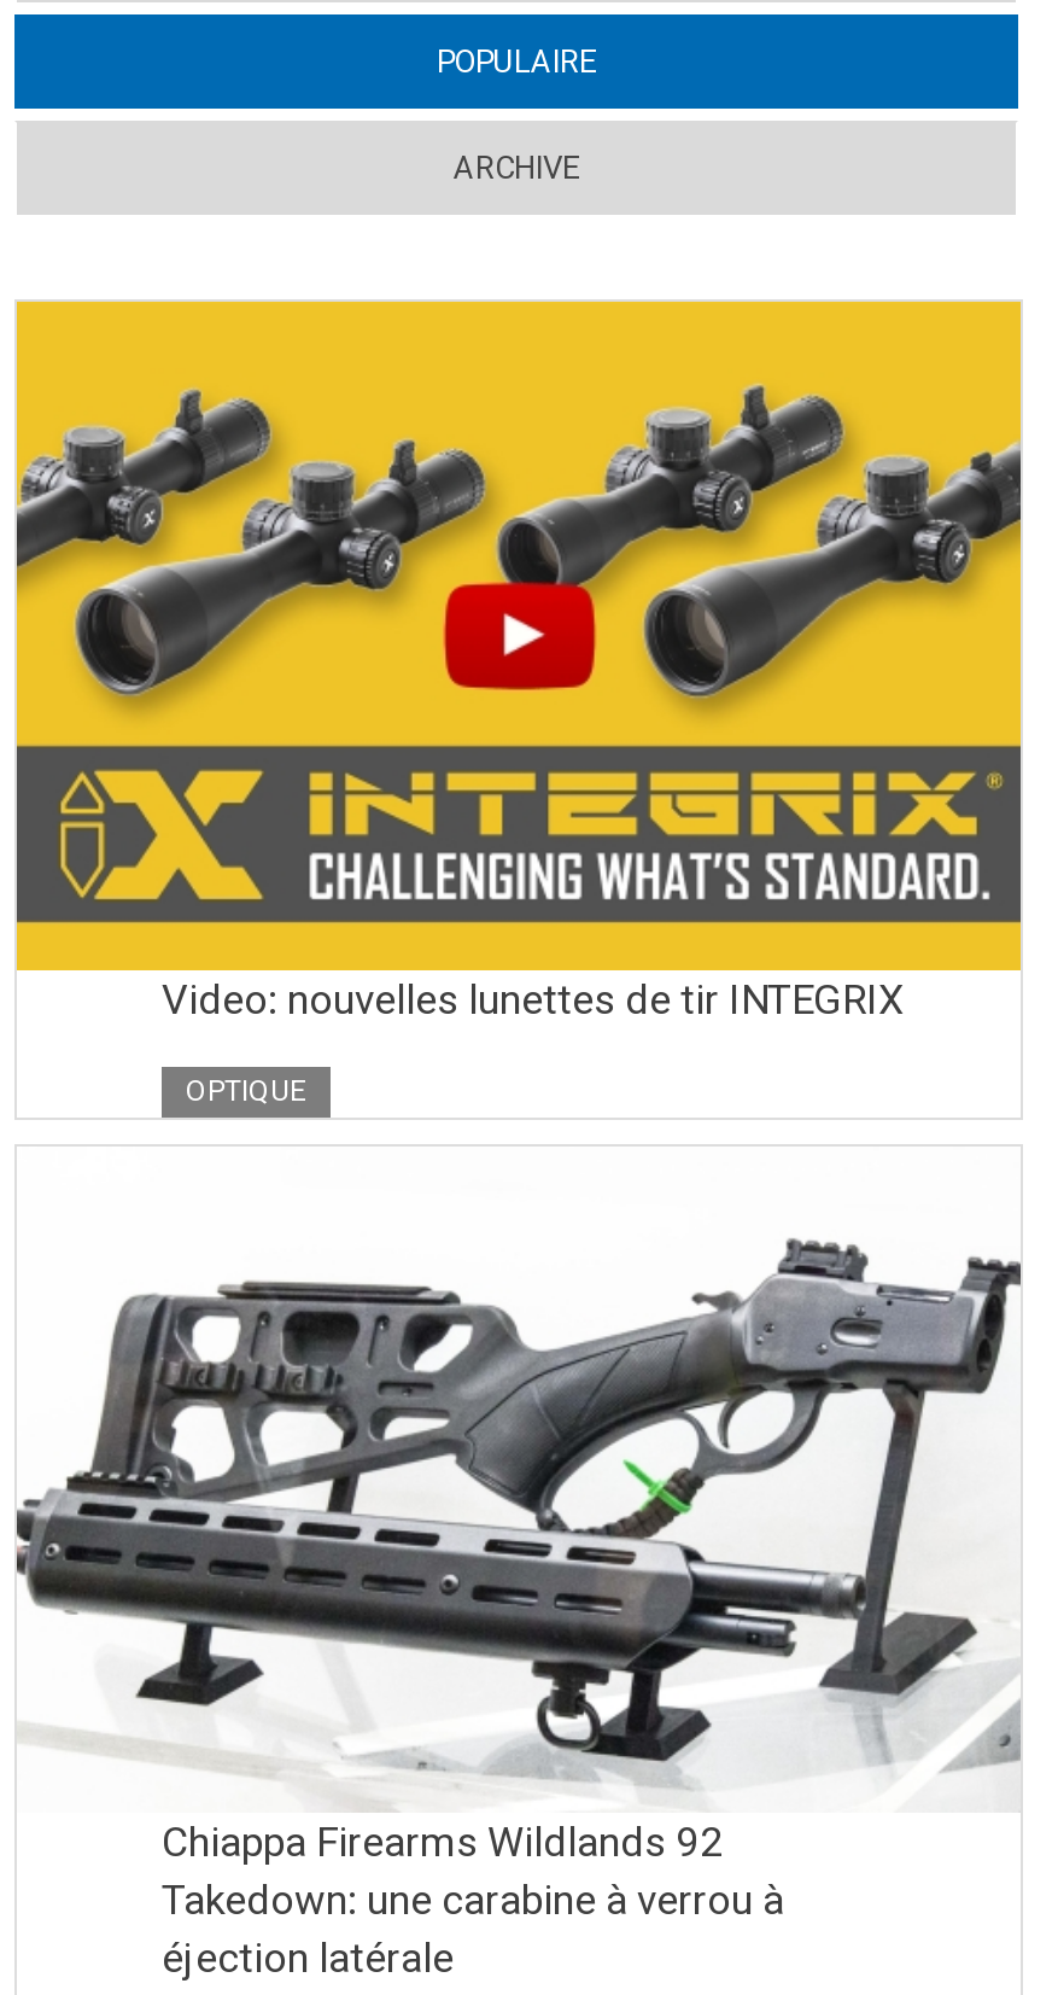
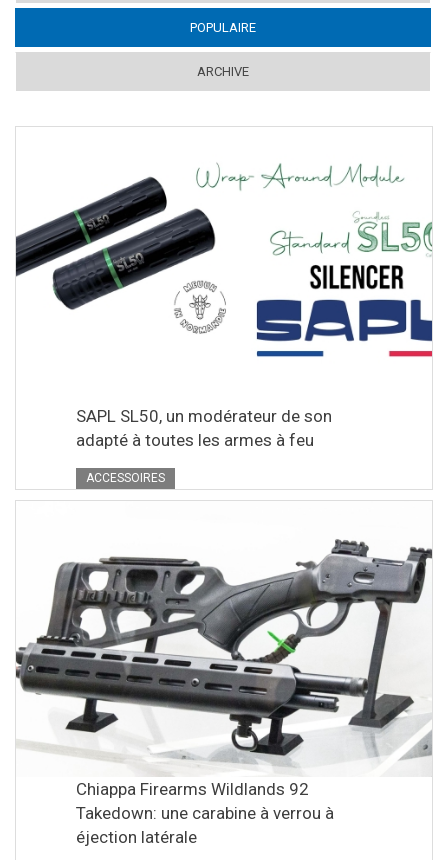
- [image]
- Video: nouvelles lunettes de tir INTEGRIX
+ [image]
+ SAPL SL50, un modérateur de son
+ adapté à toutes les armes à feu

- OPTIQUE
+ ACCESSOIRES
